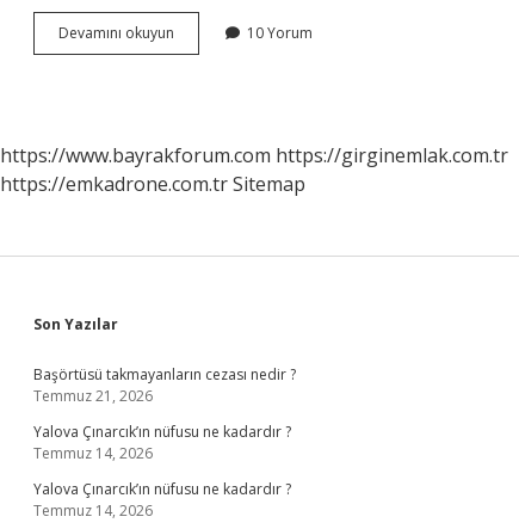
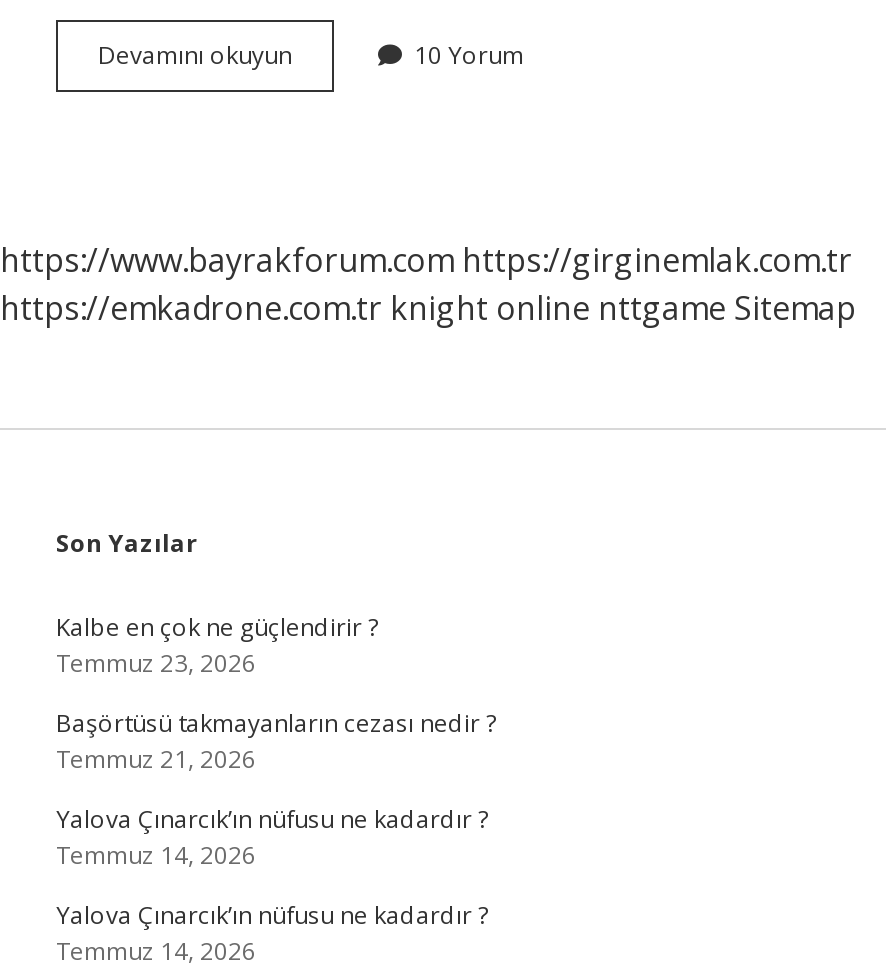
- https://emkadrone.com.tr Sitemap
+ https://emkadrone.com.tr knight online nttgame Sitemap

+ Kalbe en çok ne güçlendirir ?
+ Temmuz 23, 2026
